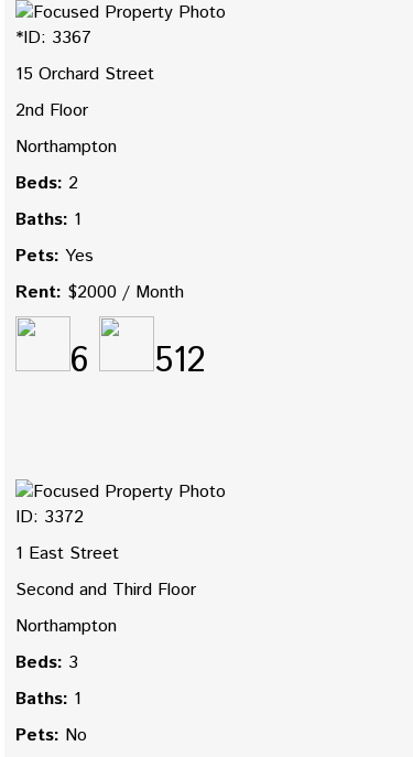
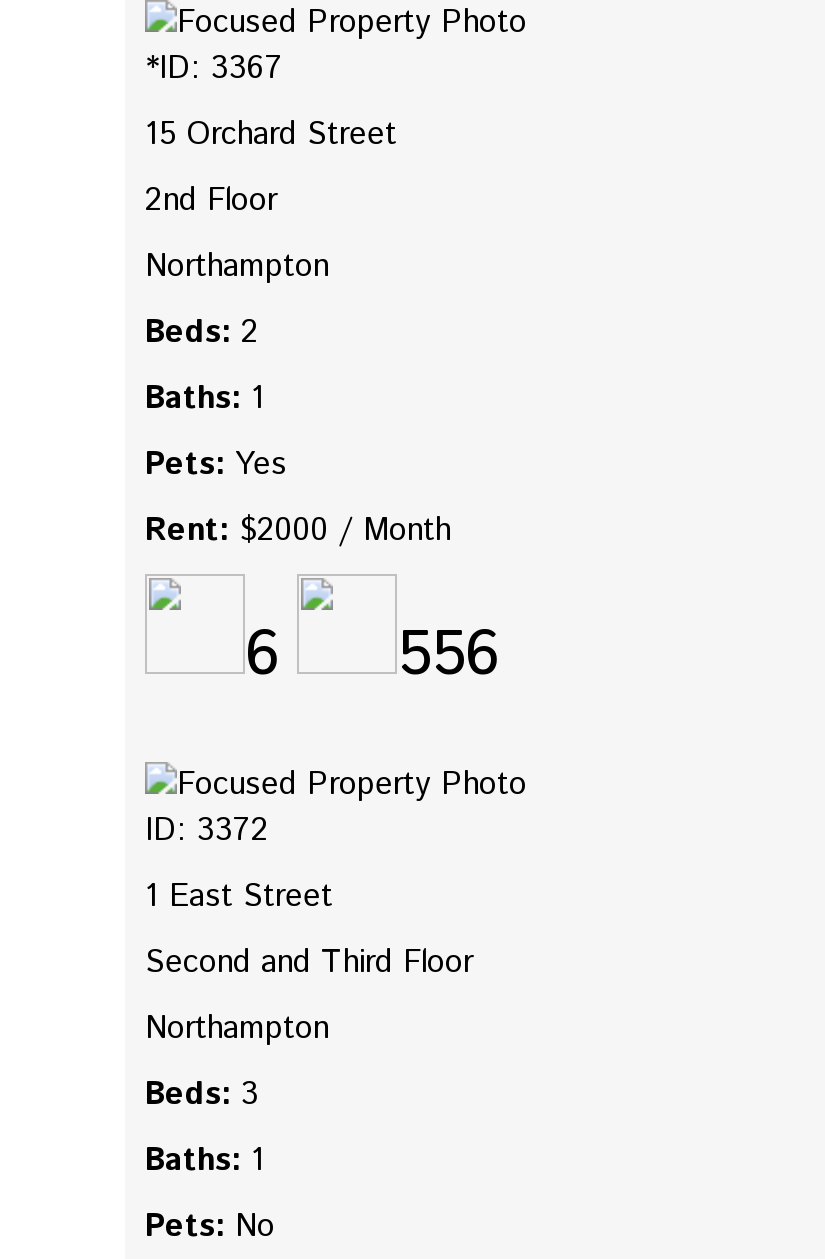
- 6 512
+ 6 556
